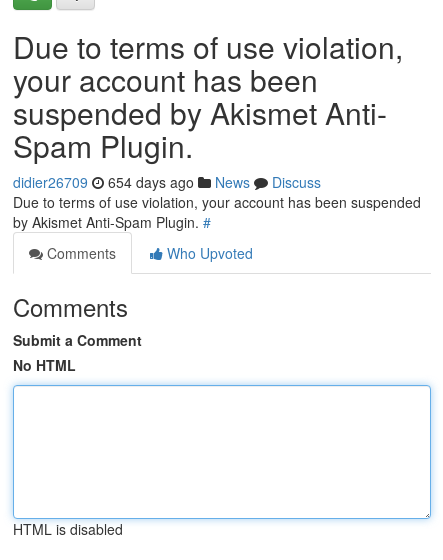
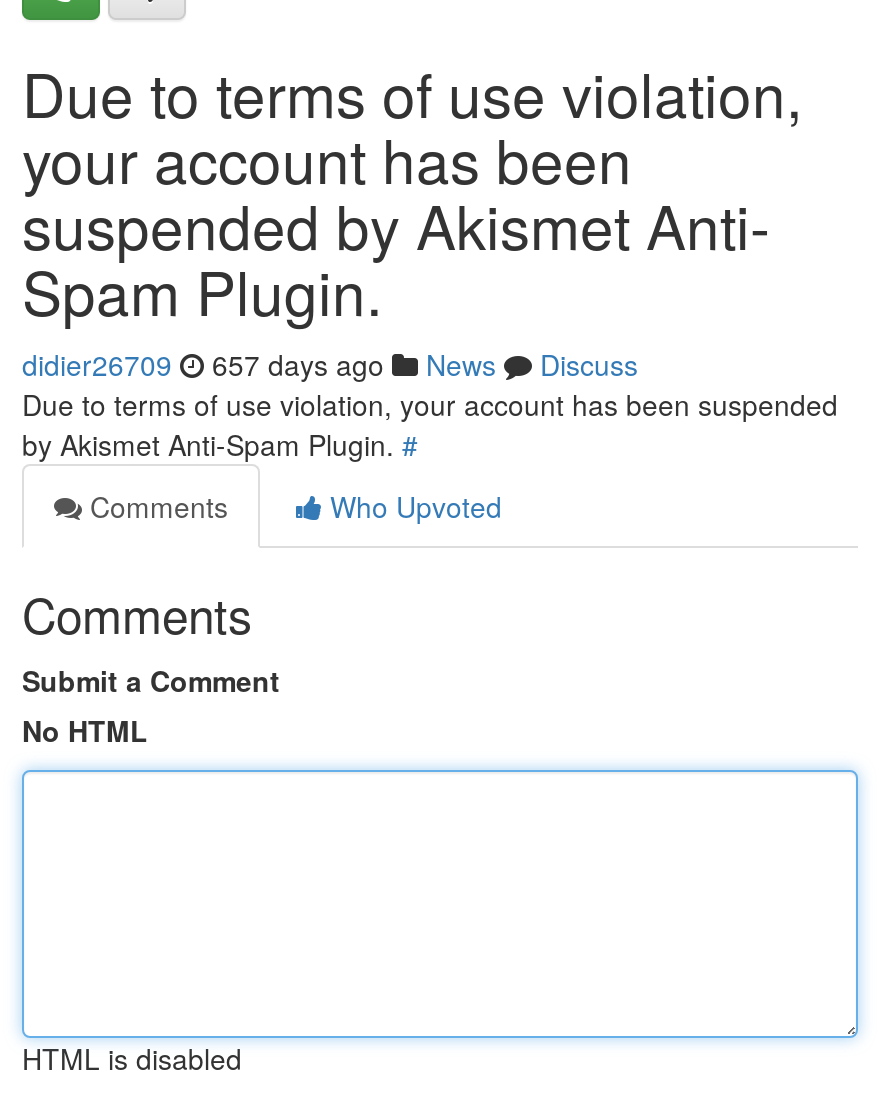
- didier26709 654 days ago News Discuss
+ didier26709 657 days ago News Discuss
